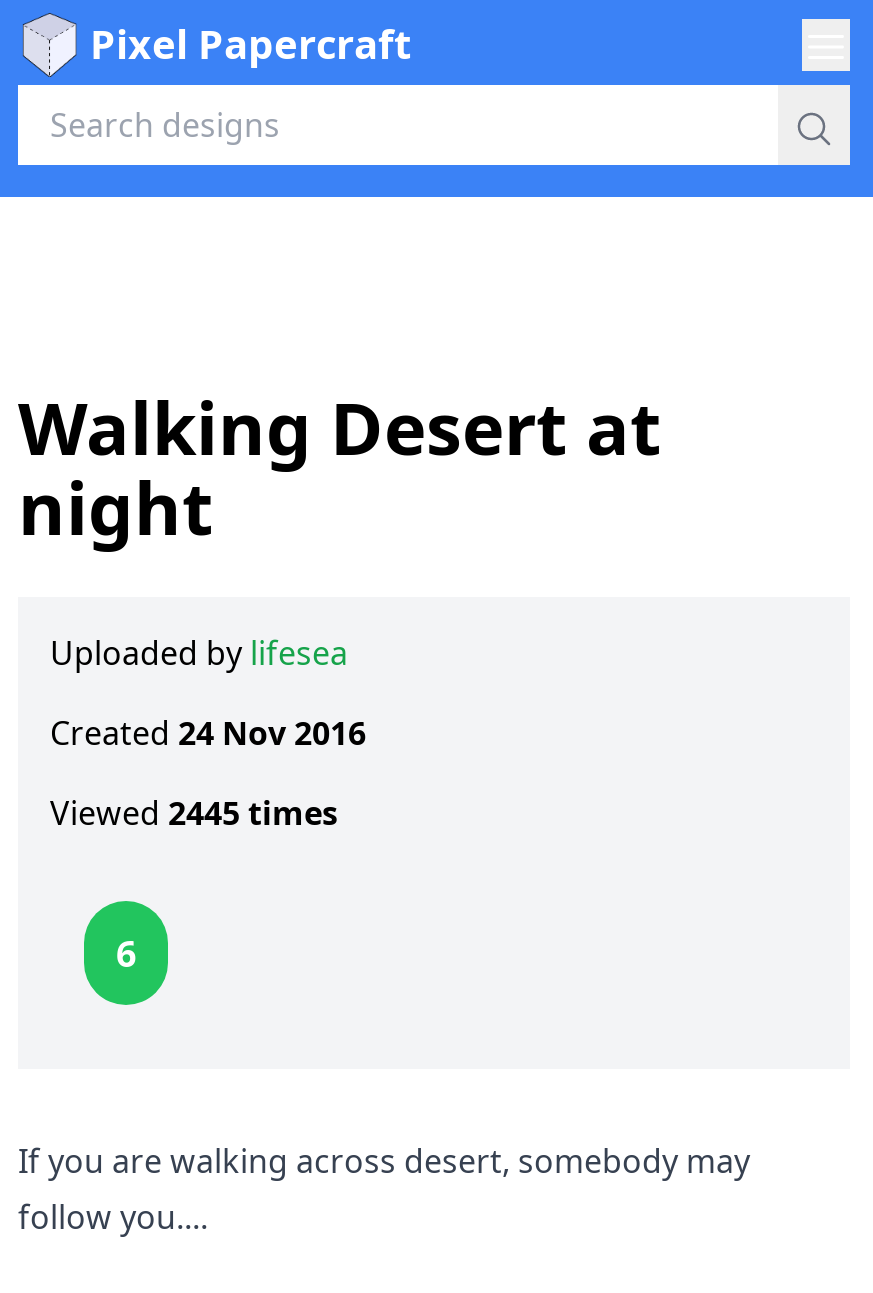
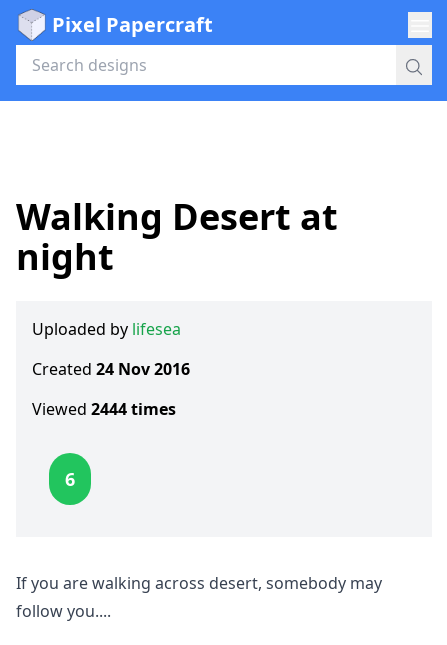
- Viewed 2445 times
+ Viewed 2444 times
